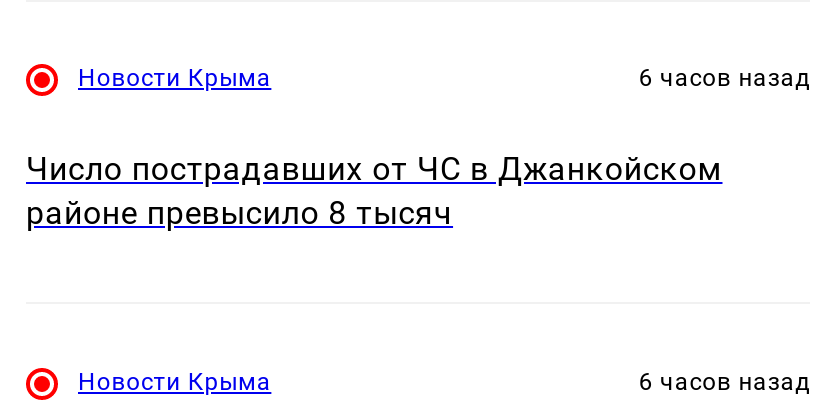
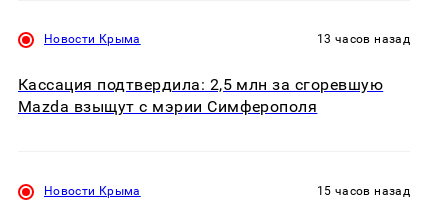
- 6 часов назад
+ 13 часов назад

- Число пострадавших от ЧС в Джанкойском
- районе превысило 8 тысяч
+ Кассация подтвердила: 2,5 млн за сгоревшую
+ Mazda взыщут с мэрии Симферополя

- 6 часов назад
+ 15 часов назад
